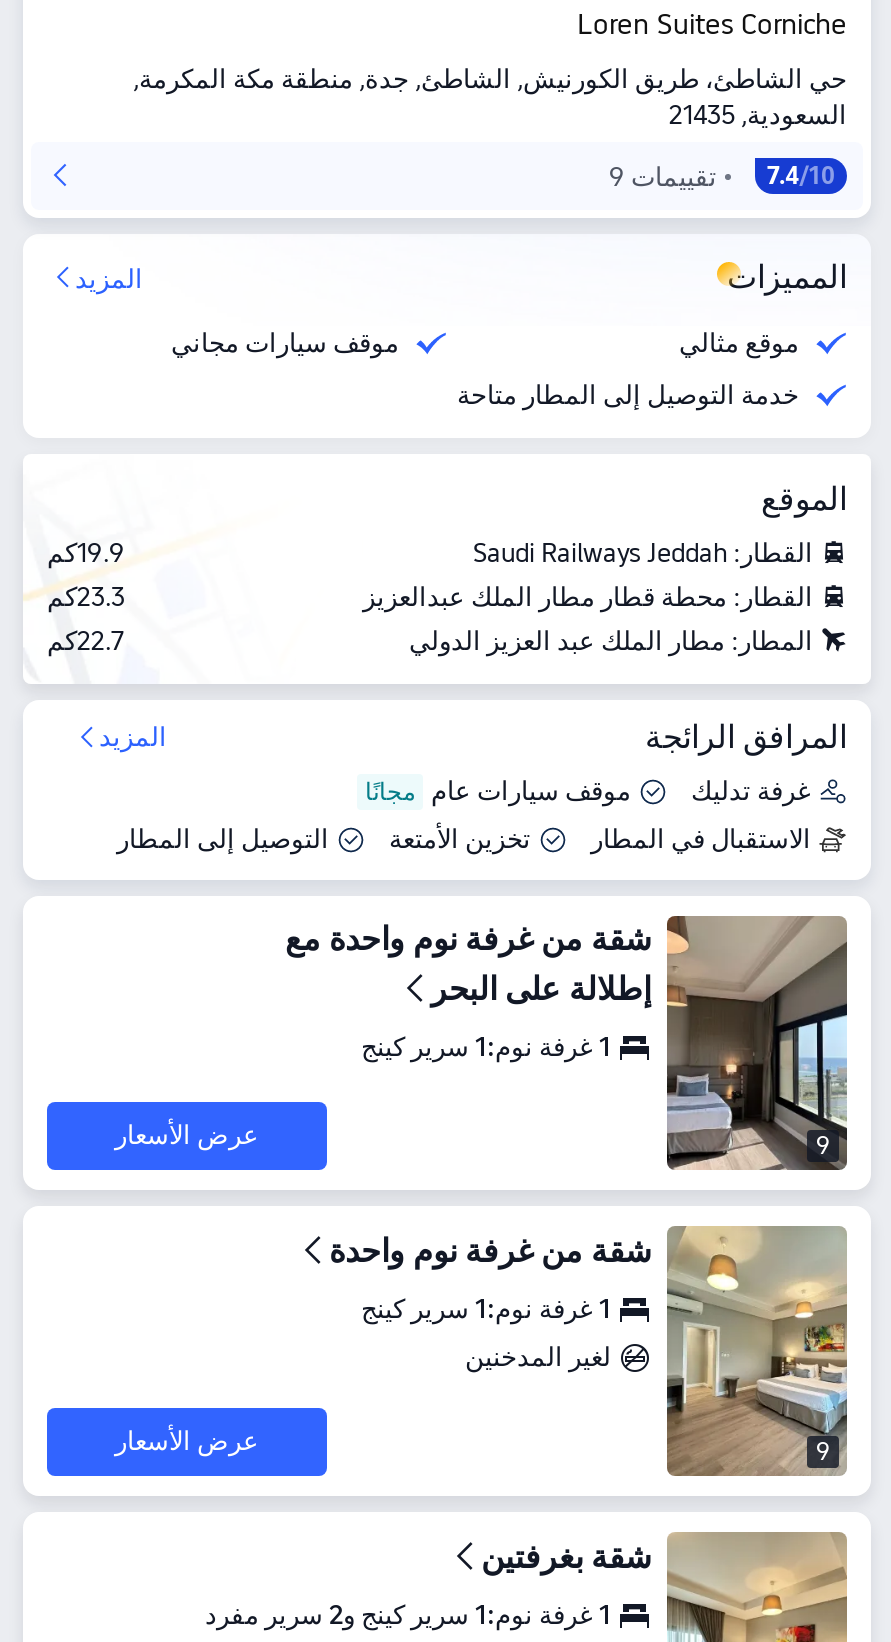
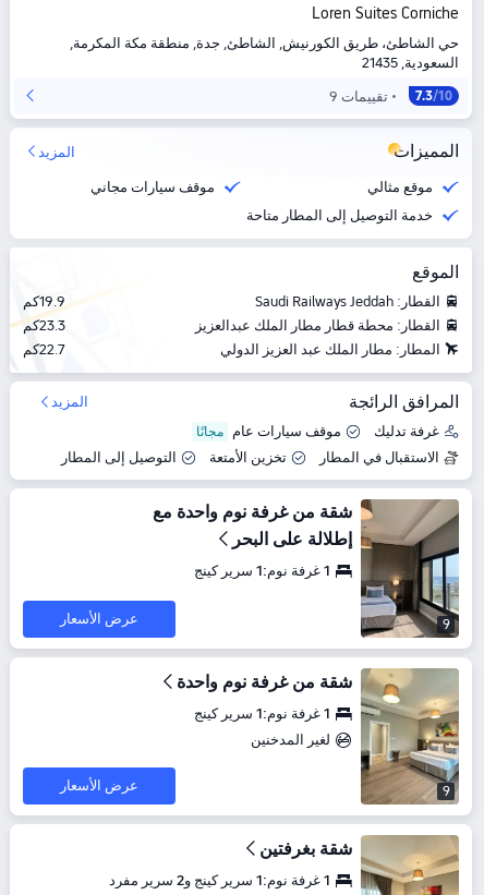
- 7.4/10
+ 7.3/10
